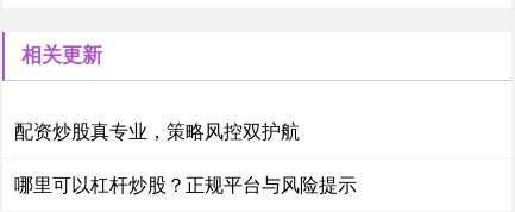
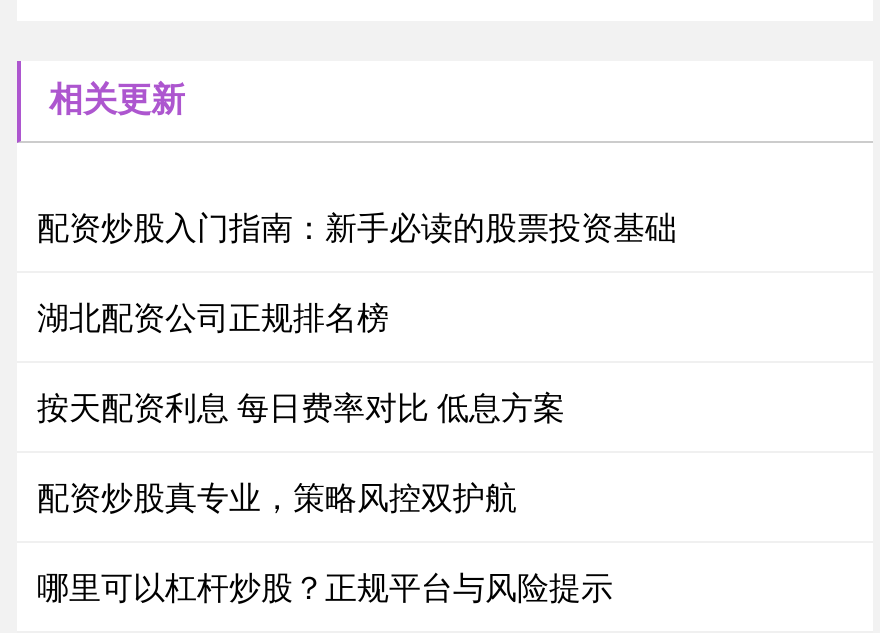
+ 配资炒股入门指南：新手必读的股票投资基础
+ 湖北配资公司正规排名榜
+ 按天配资利息 每日费率对比 低息方案
